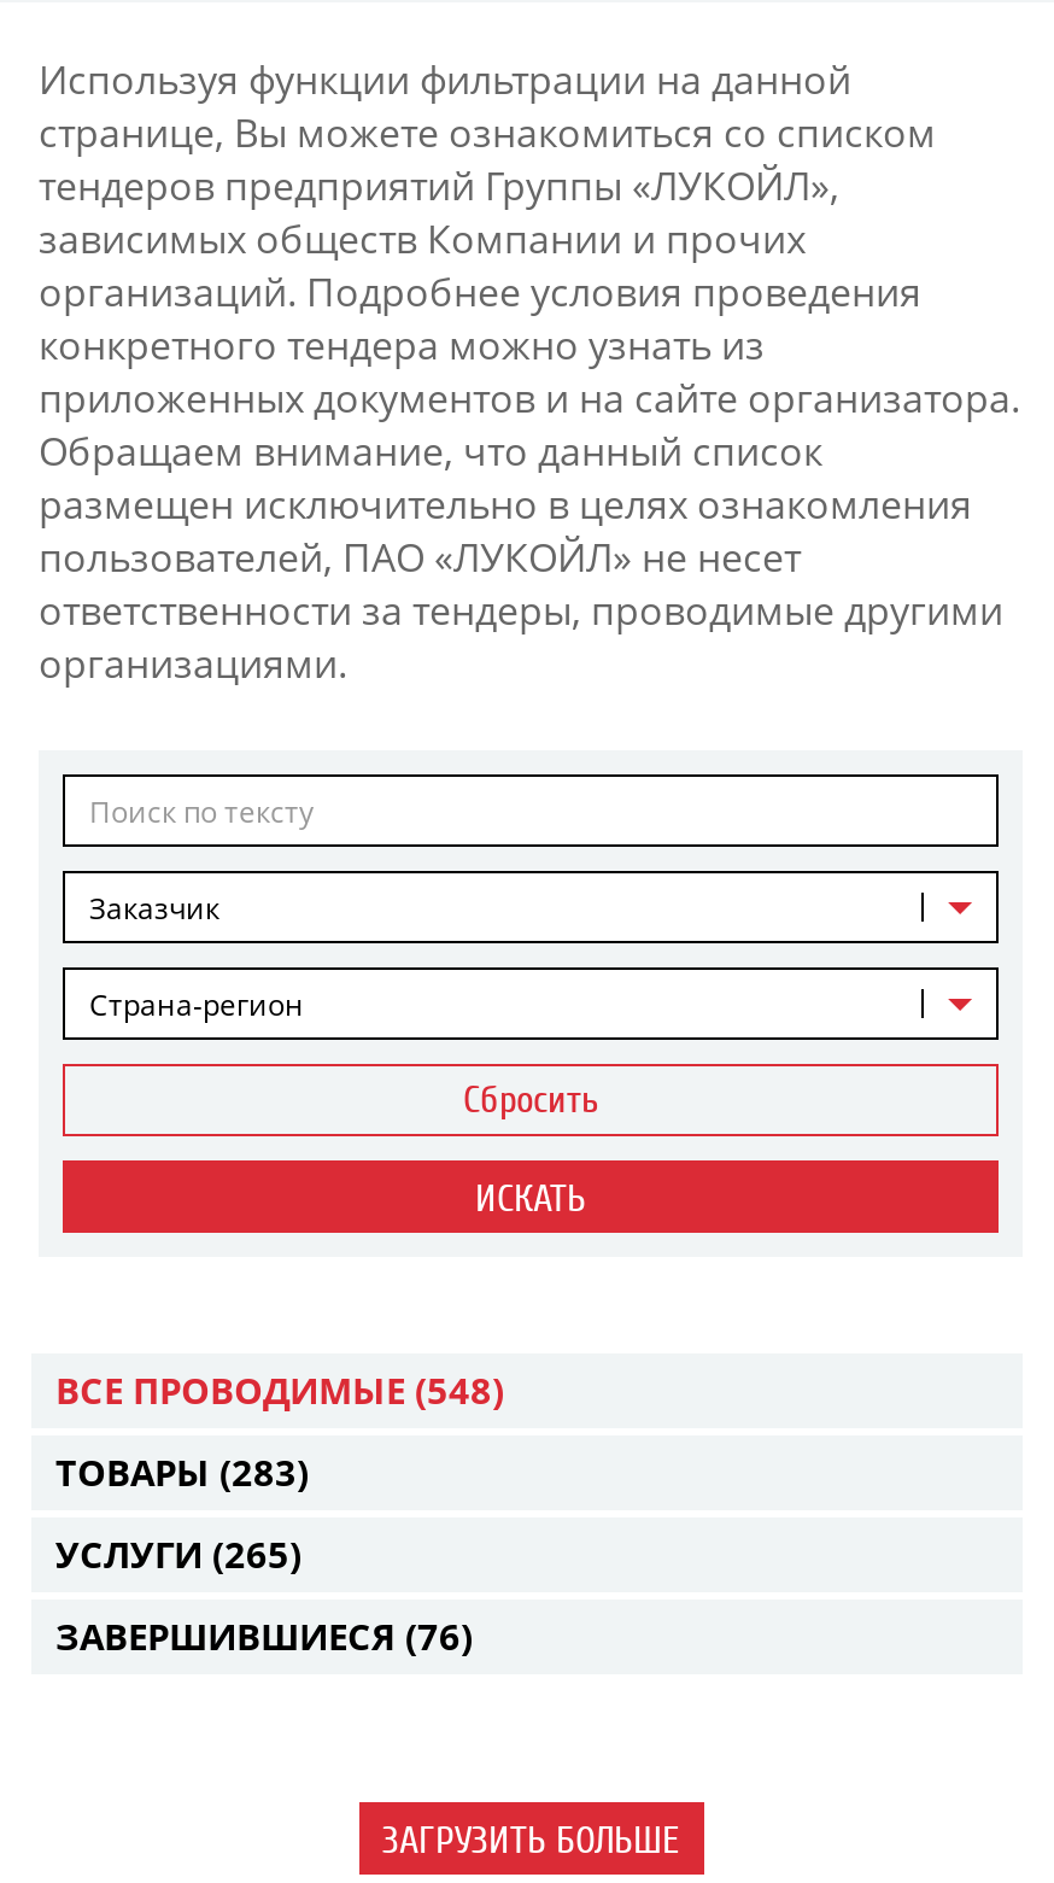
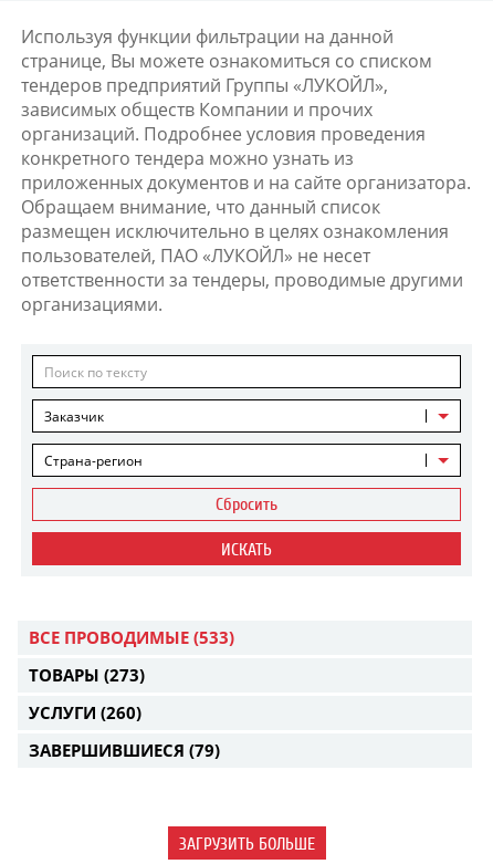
- ВСЕ ПРОВОДИМЫЕ (548)
+ ВСЕ ПРОВОДИМЫЕ (533)

- ТОВАРЫ (283)
+ ТОВАРЫ (273)

- УСЛУГИ (265)
+ УСЛУГИ (260)

- ЗАВЕРШИВШИЕСЯ (76)
+ ЗАВЕРШИВШИЕСЯ (79)
